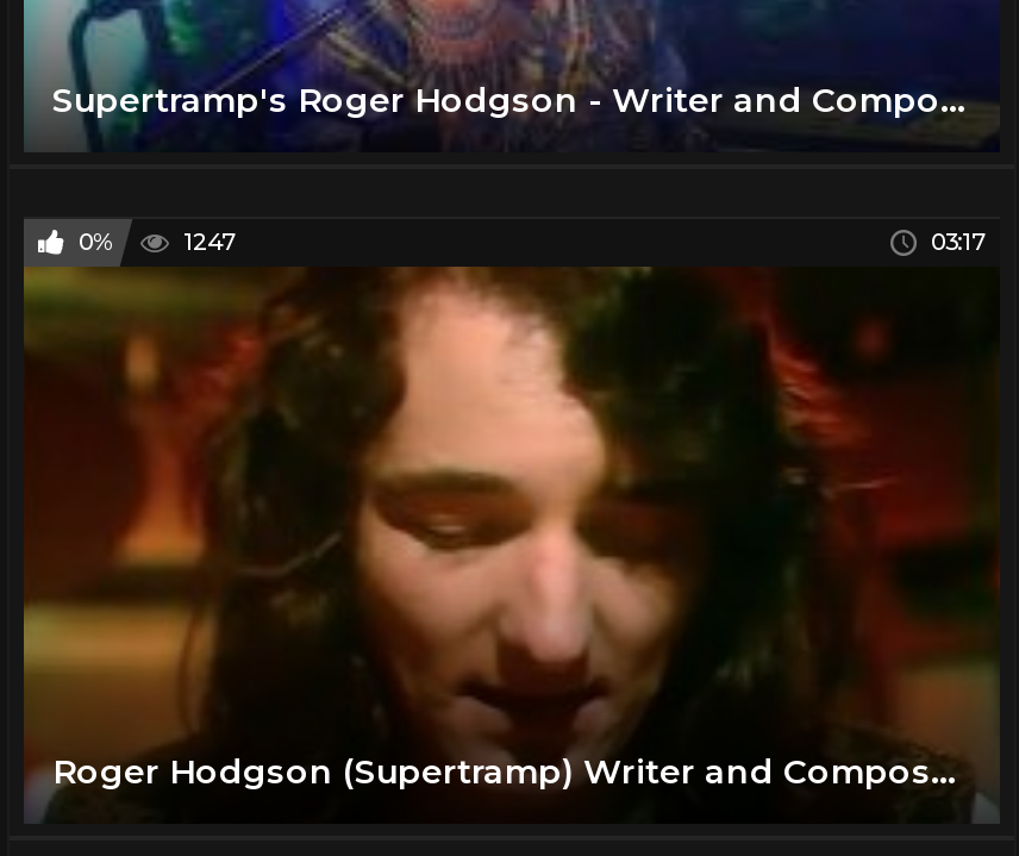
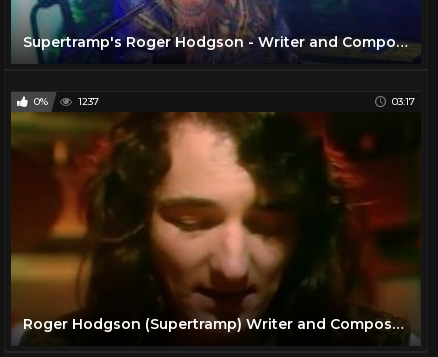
- 1247
+ 1237
